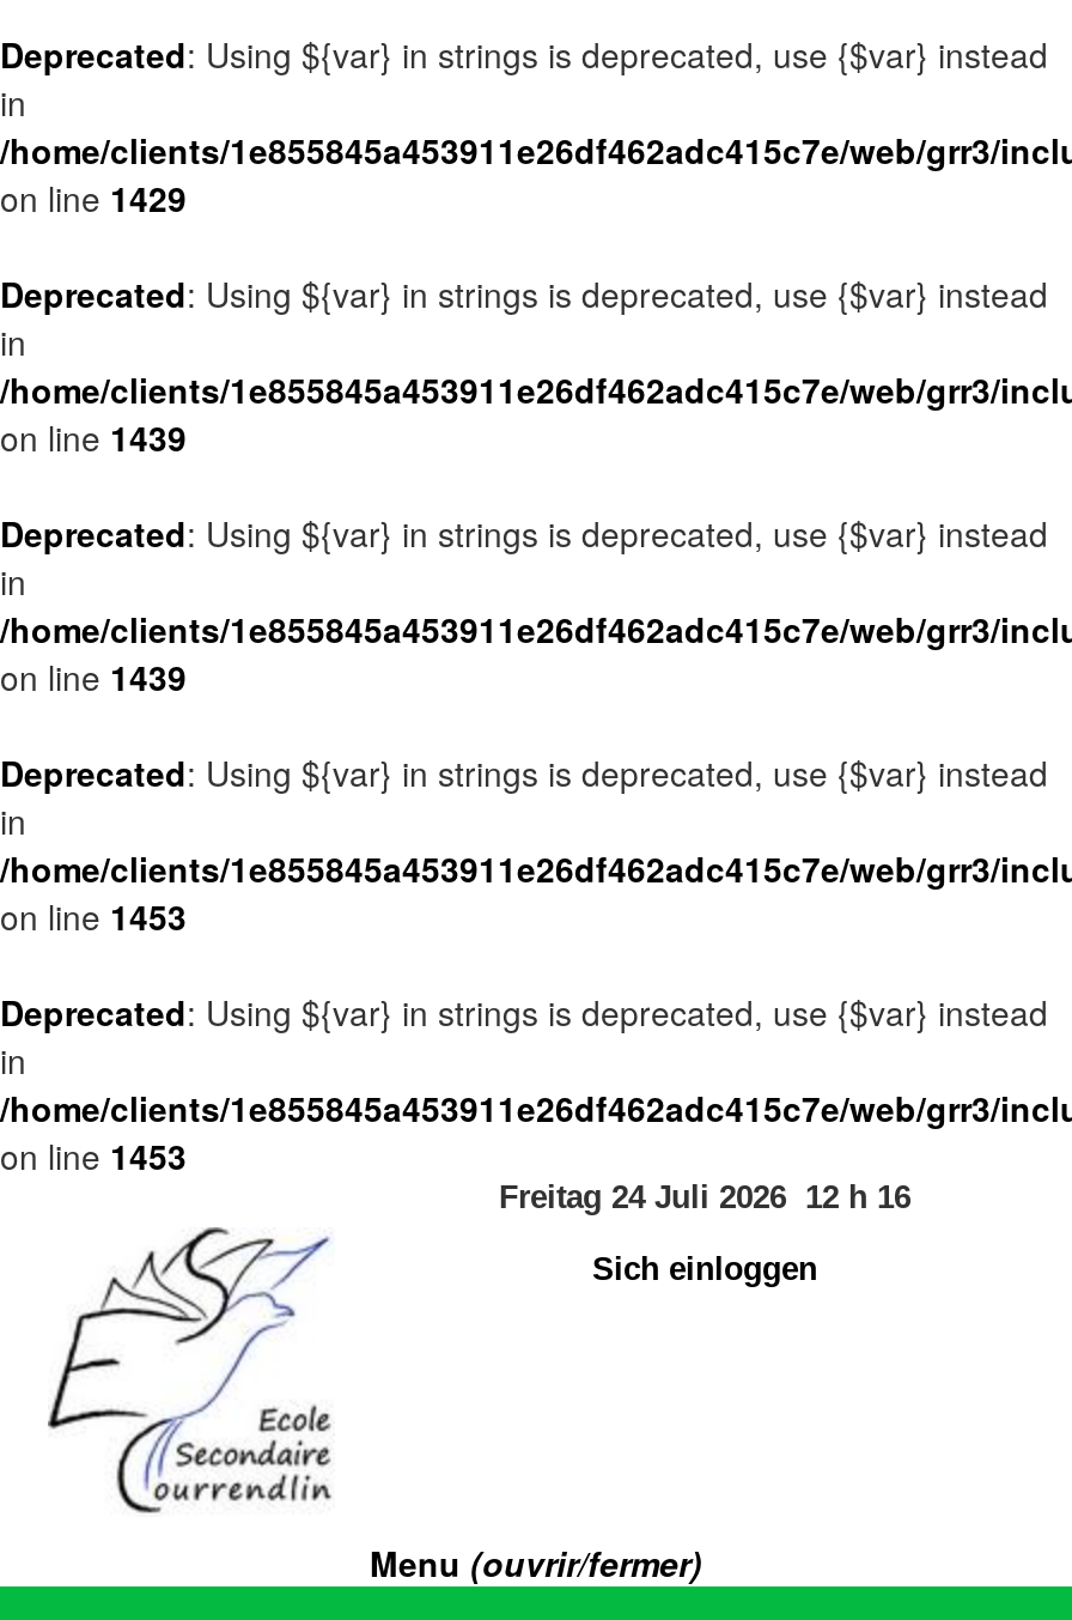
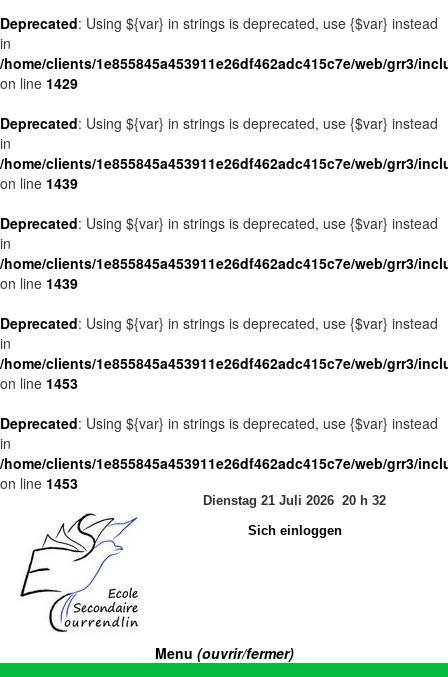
- Freitag 24 Juli 2026 12 h 16
+ Dienstag 21 Juli 2026 20 h 32
